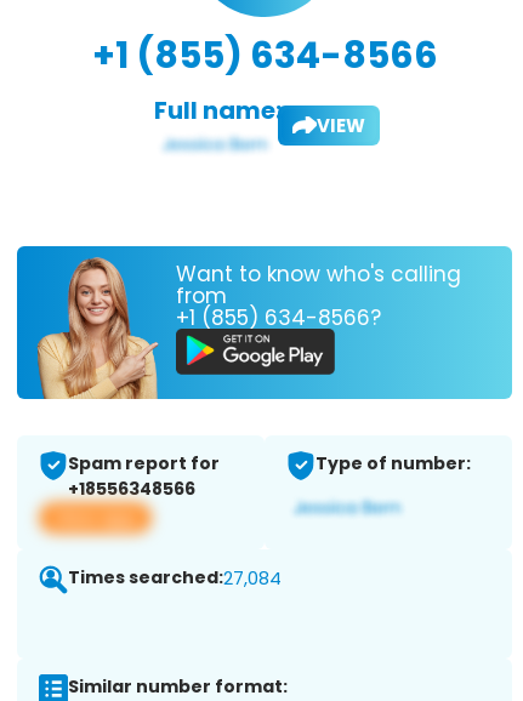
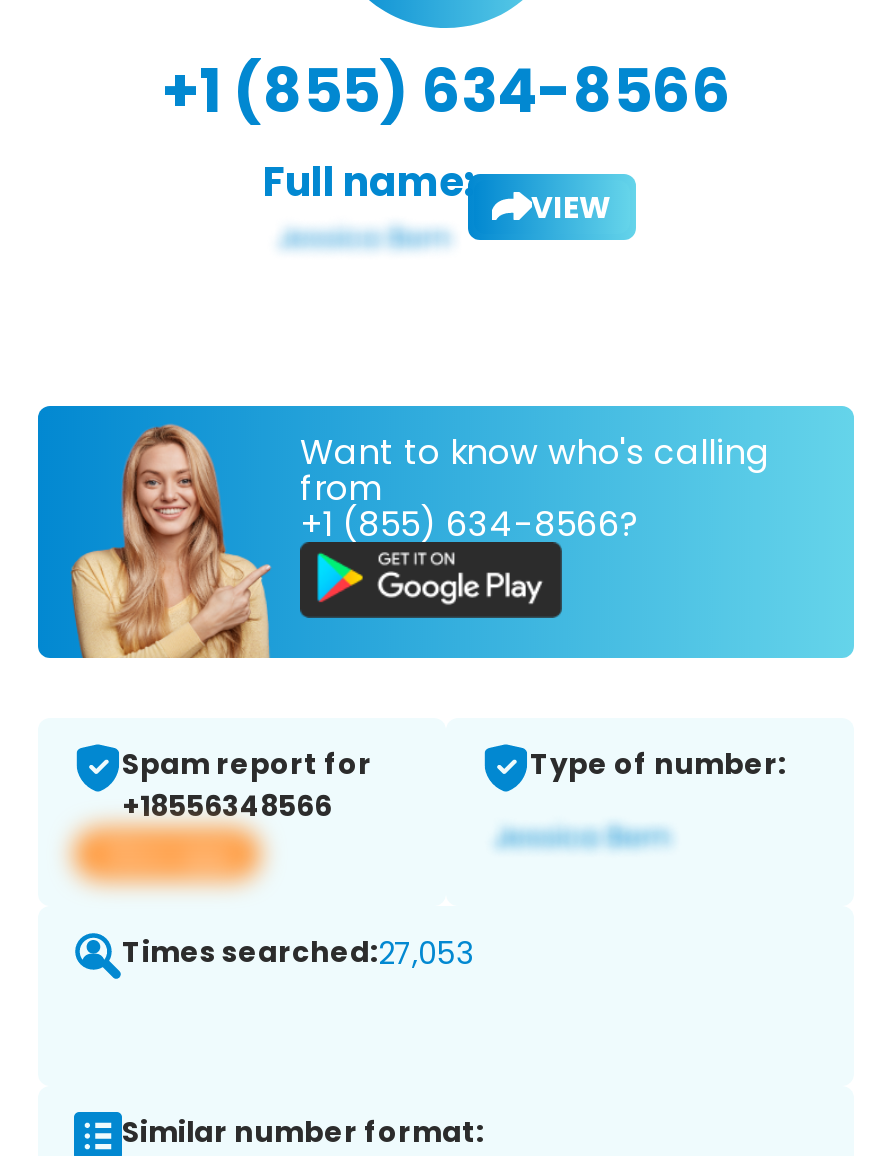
- Times searched:27,084
+ Times searched:27,053
